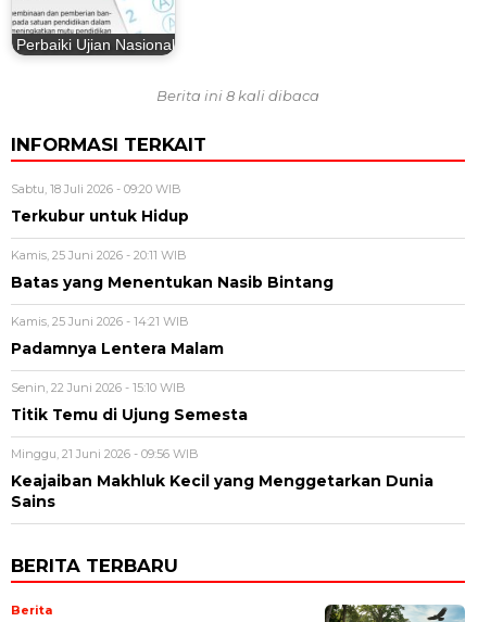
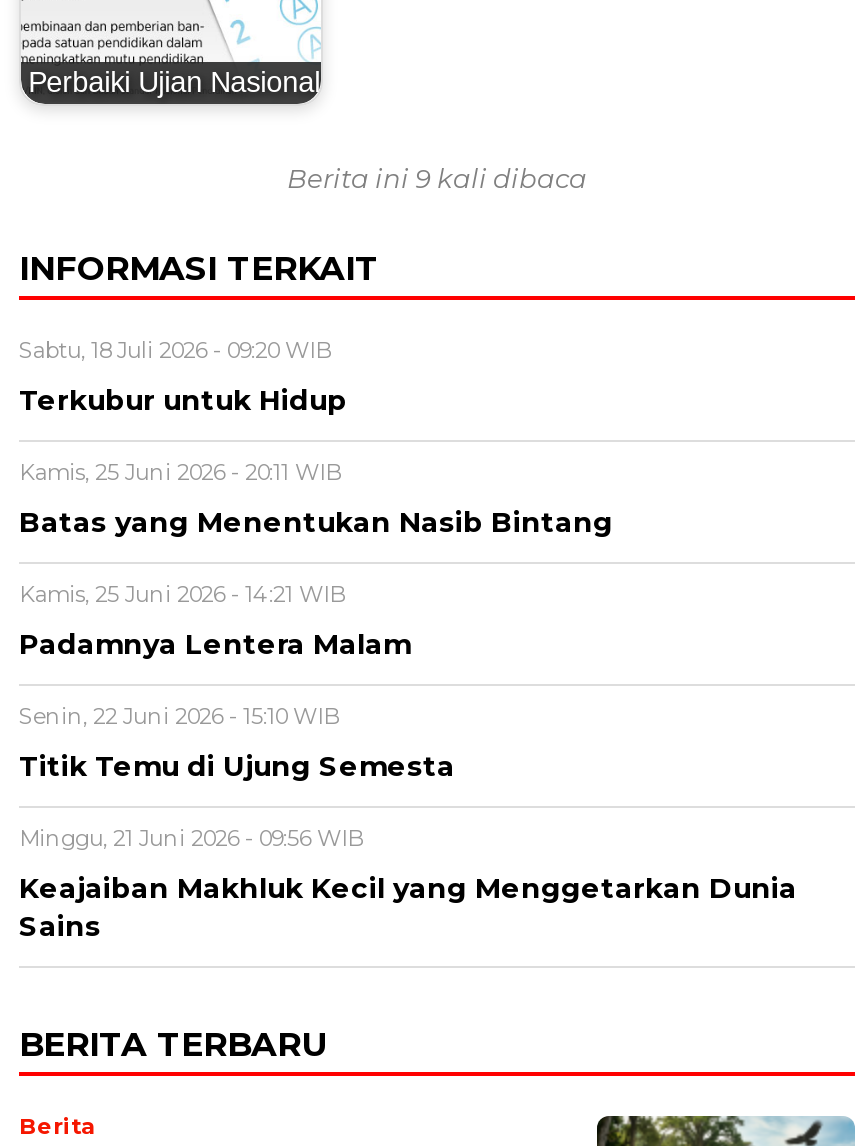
- Berita ini 8 kali dibaca
+ Berita ini 9 kali dibaca
